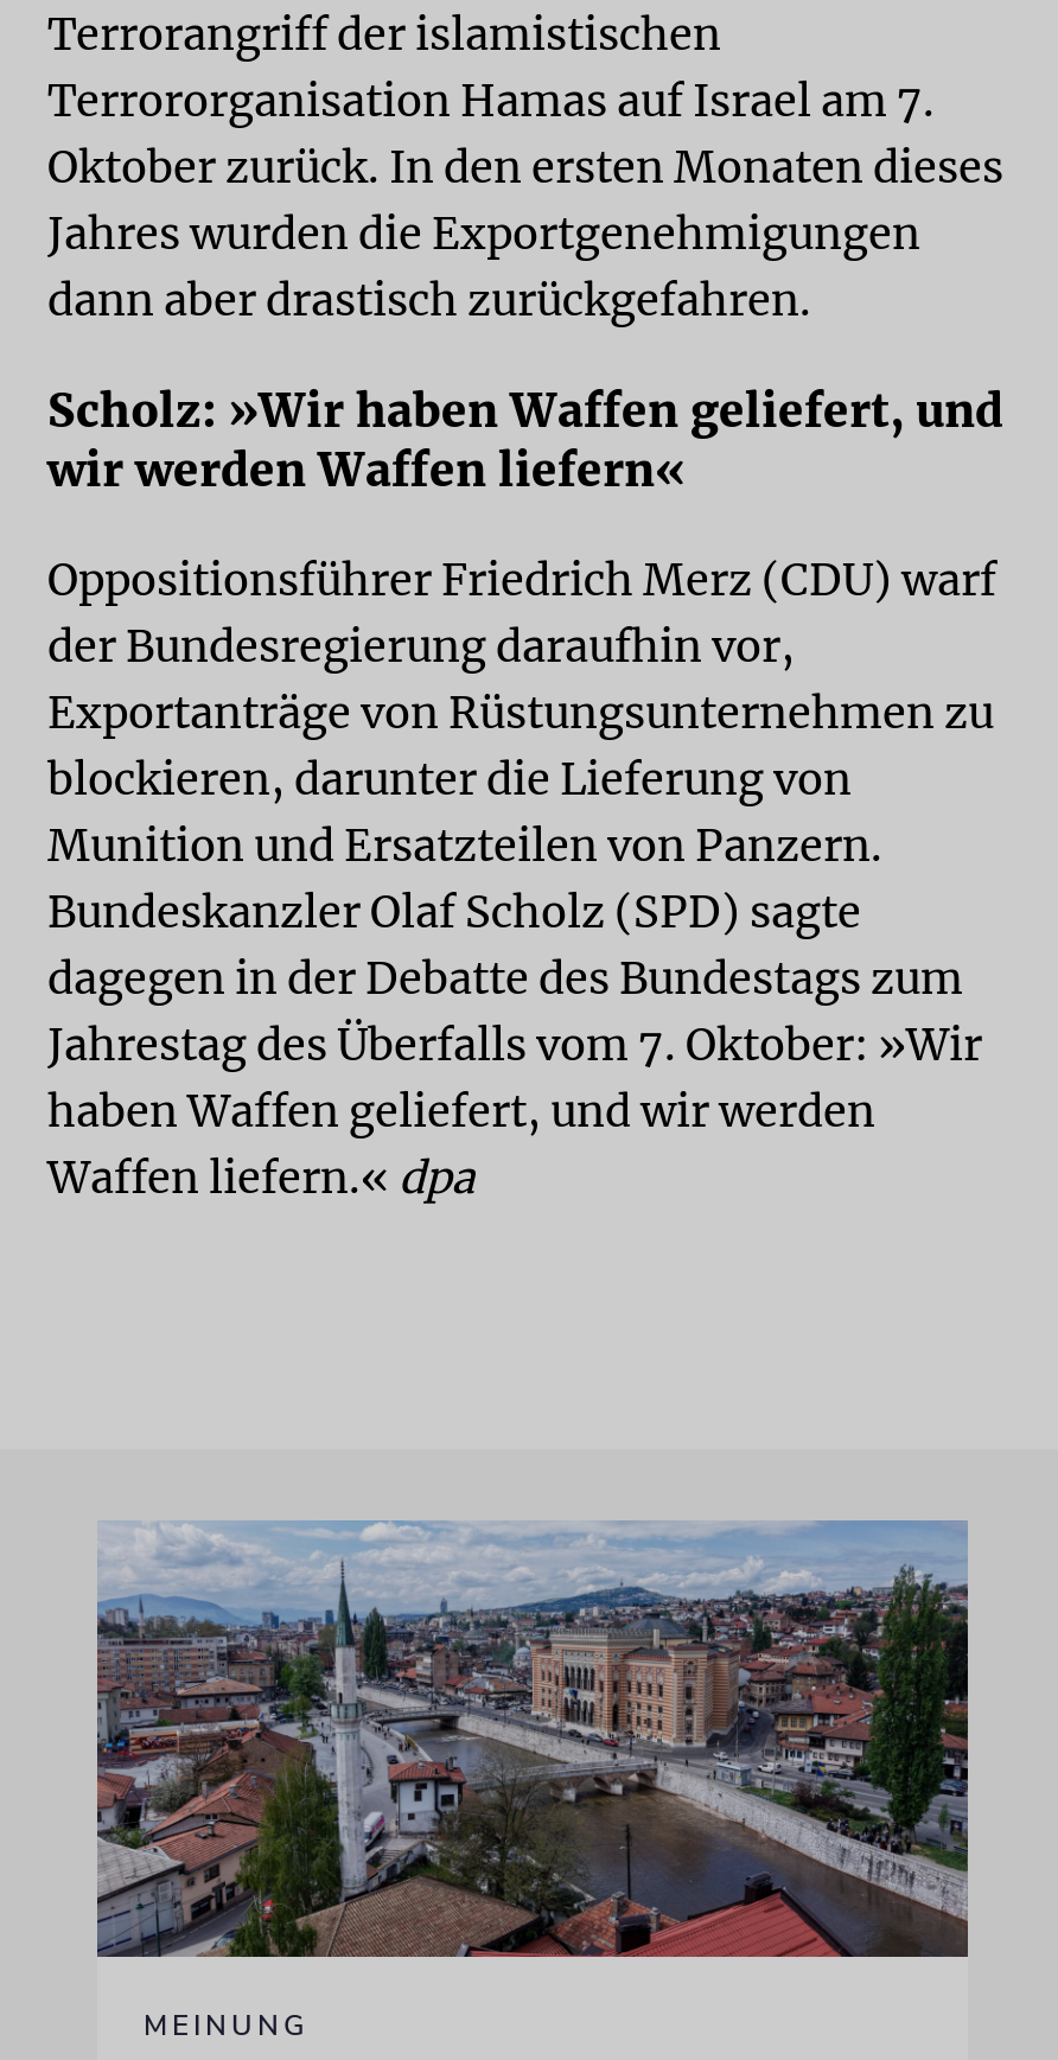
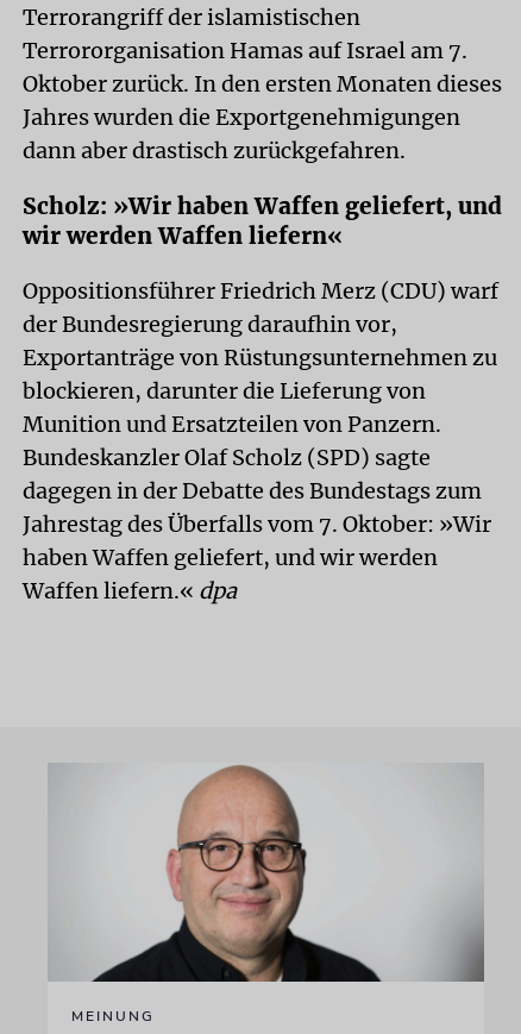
- [image]
+ [image]
